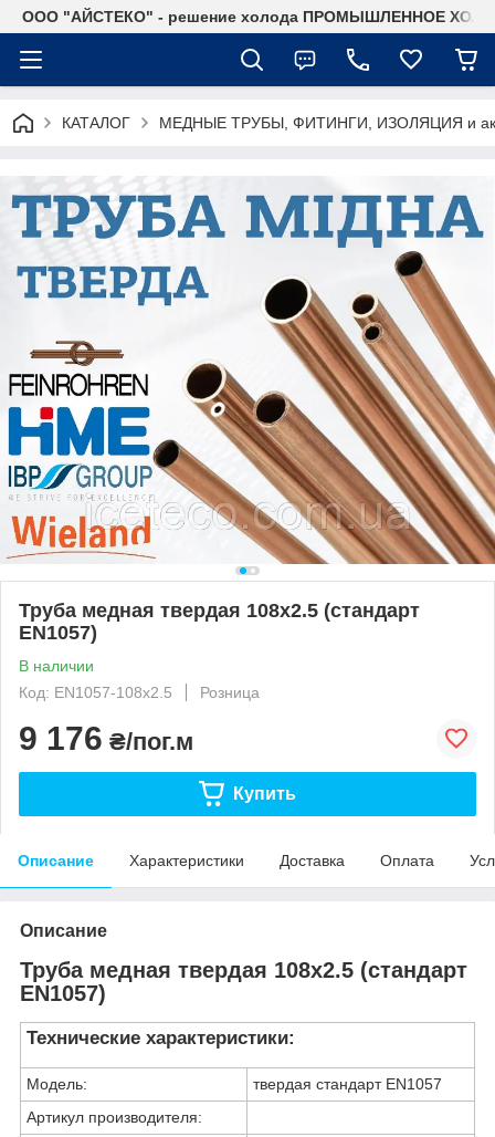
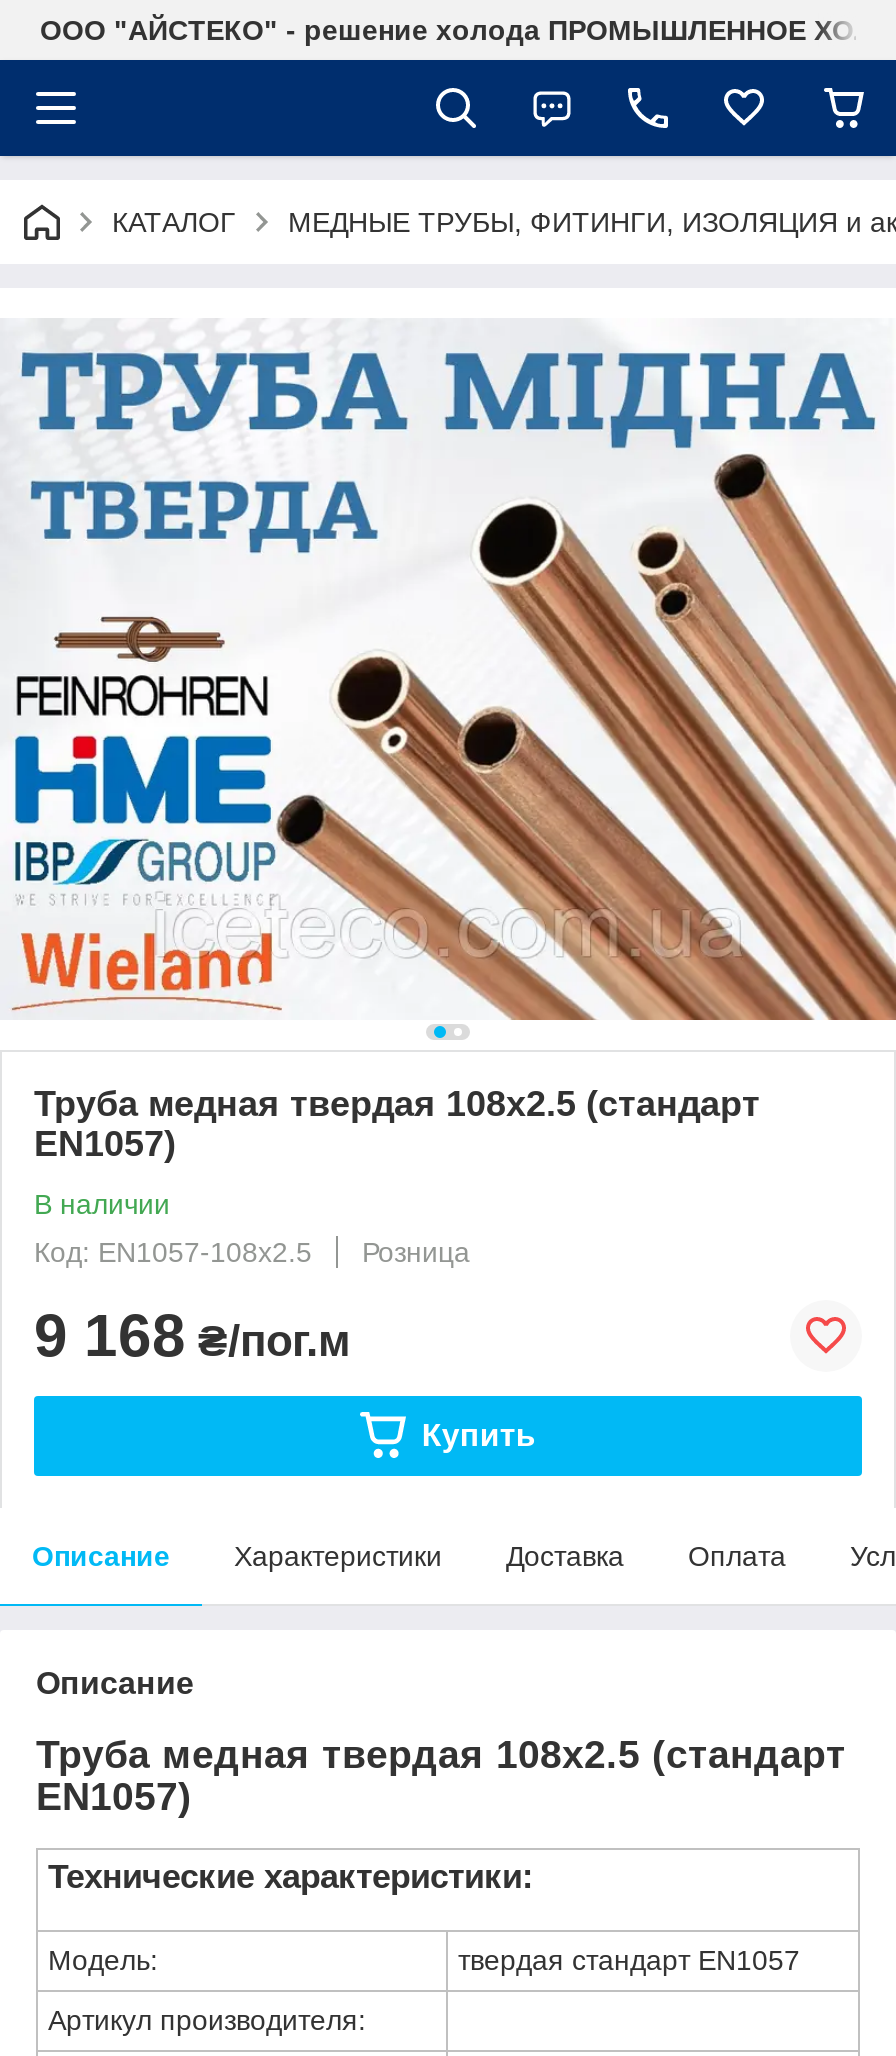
- 9 176 ₴/пог.м
+ 9 168 ₴/пог.м
